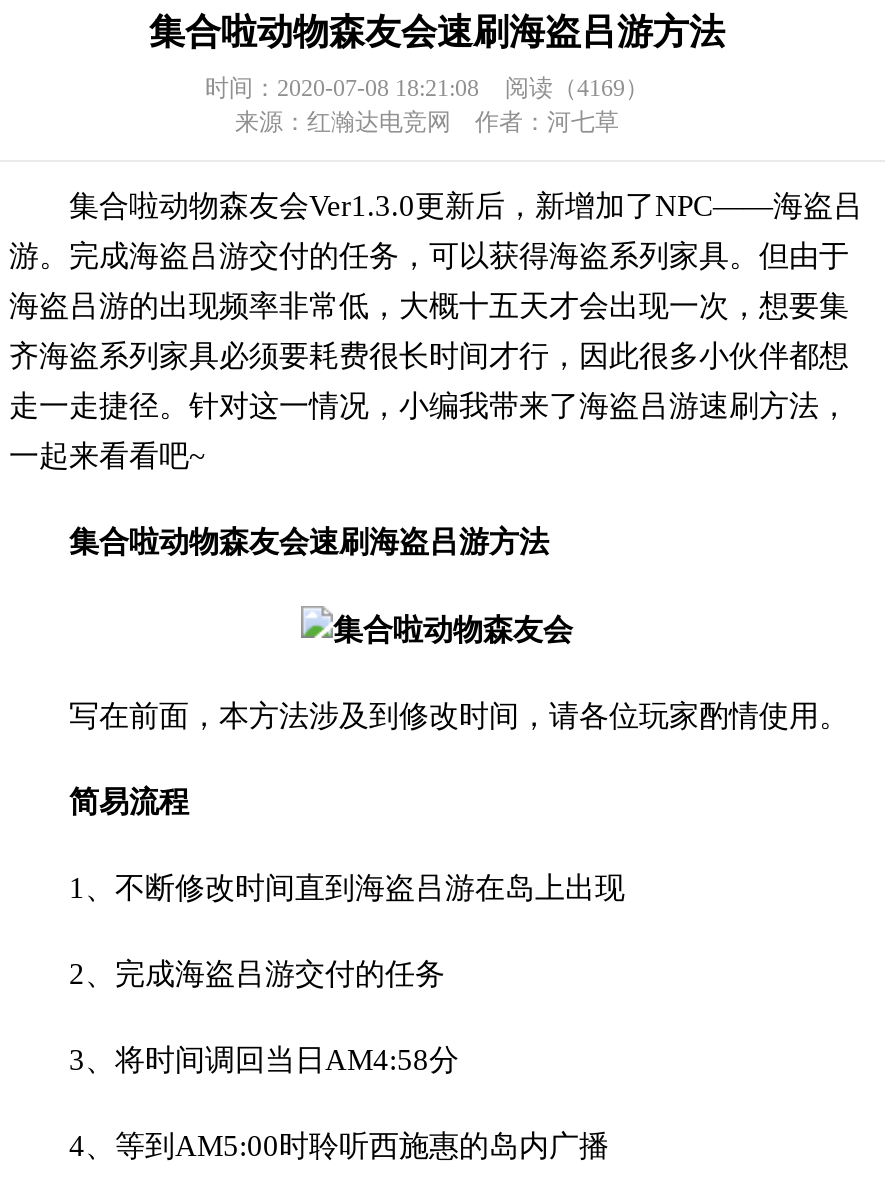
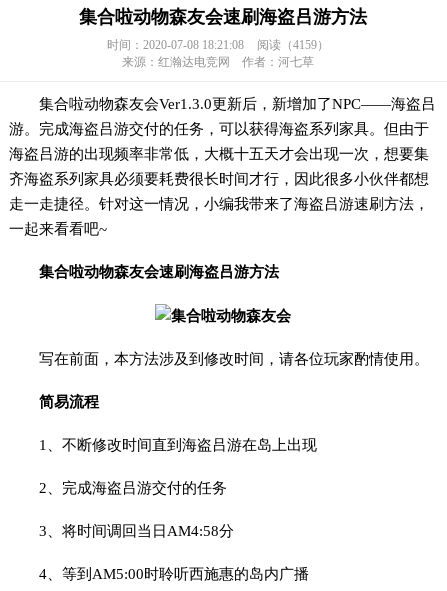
- 时间：2020-07-08 18:21:08 阅读（4169）
+ 时间：2020-07-08 18:21:08 阅读（4159）
